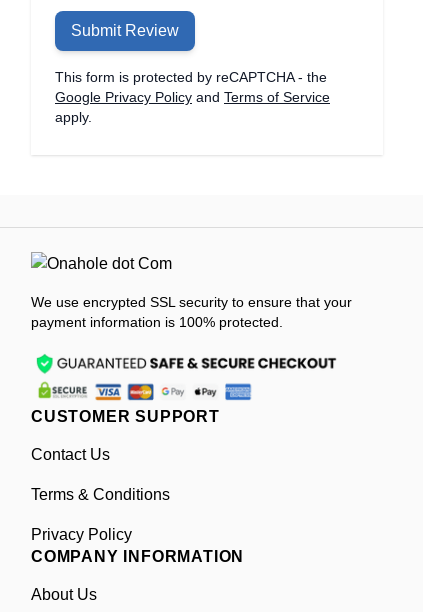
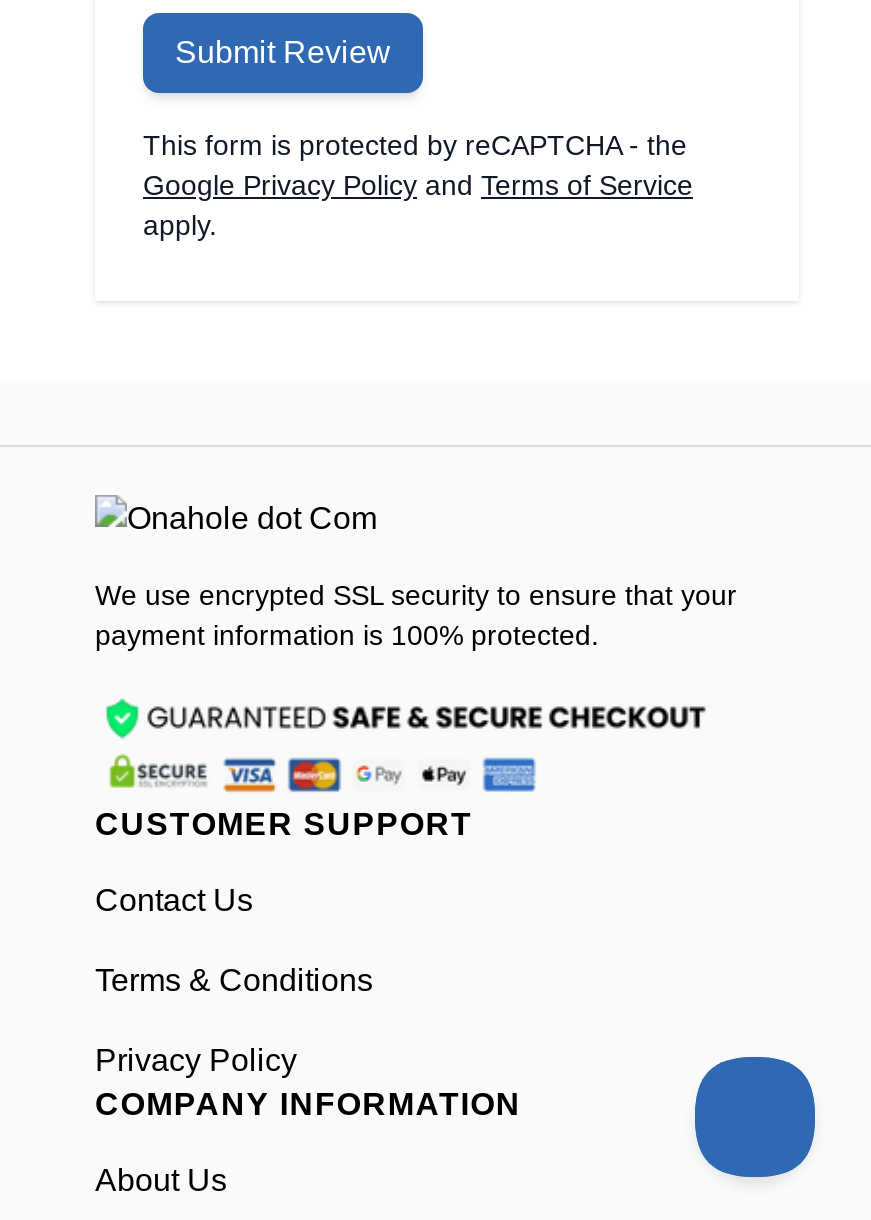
+ [image]
